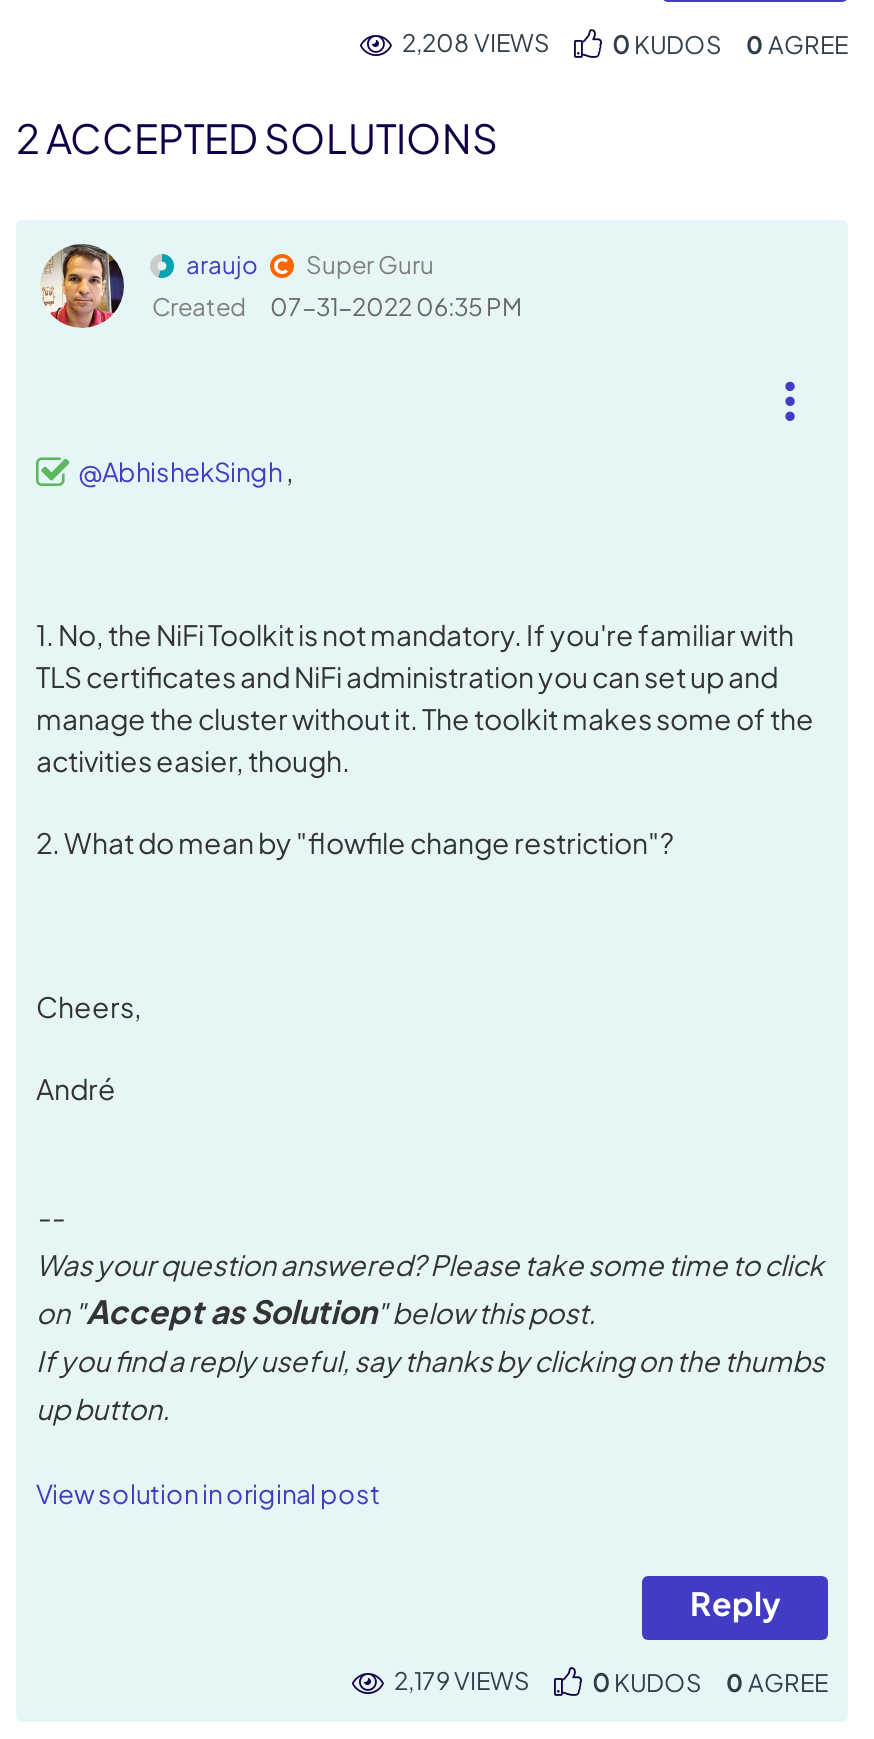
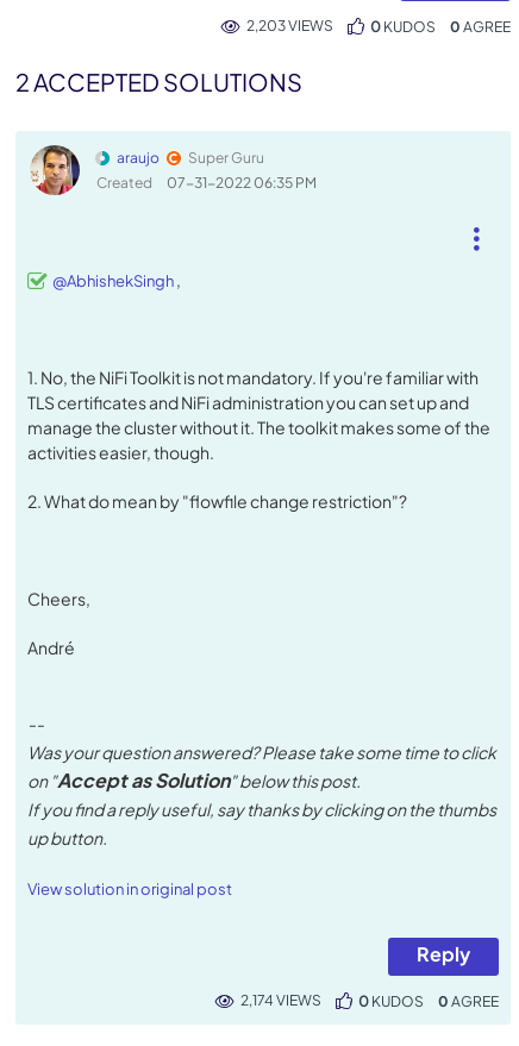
- 2,208 VIEWS
+ 2,203 VIEWS

- 2,179 VIEWS
+ 2,174 VIEWS
